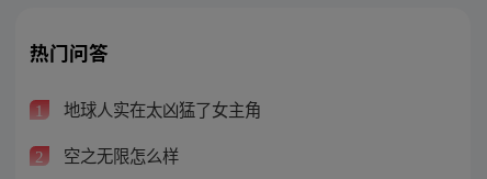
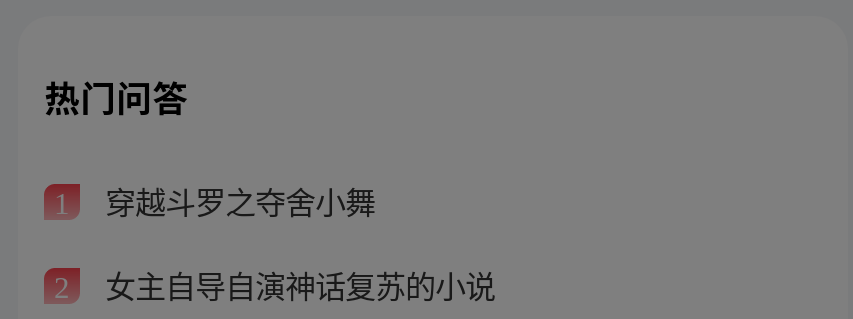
- 地球人实在太凶猛了女主角
+ 穿越斗罗之夺舍小舞

- 空之无限怎么样
+ 女主自导自演神话复苏的小说
